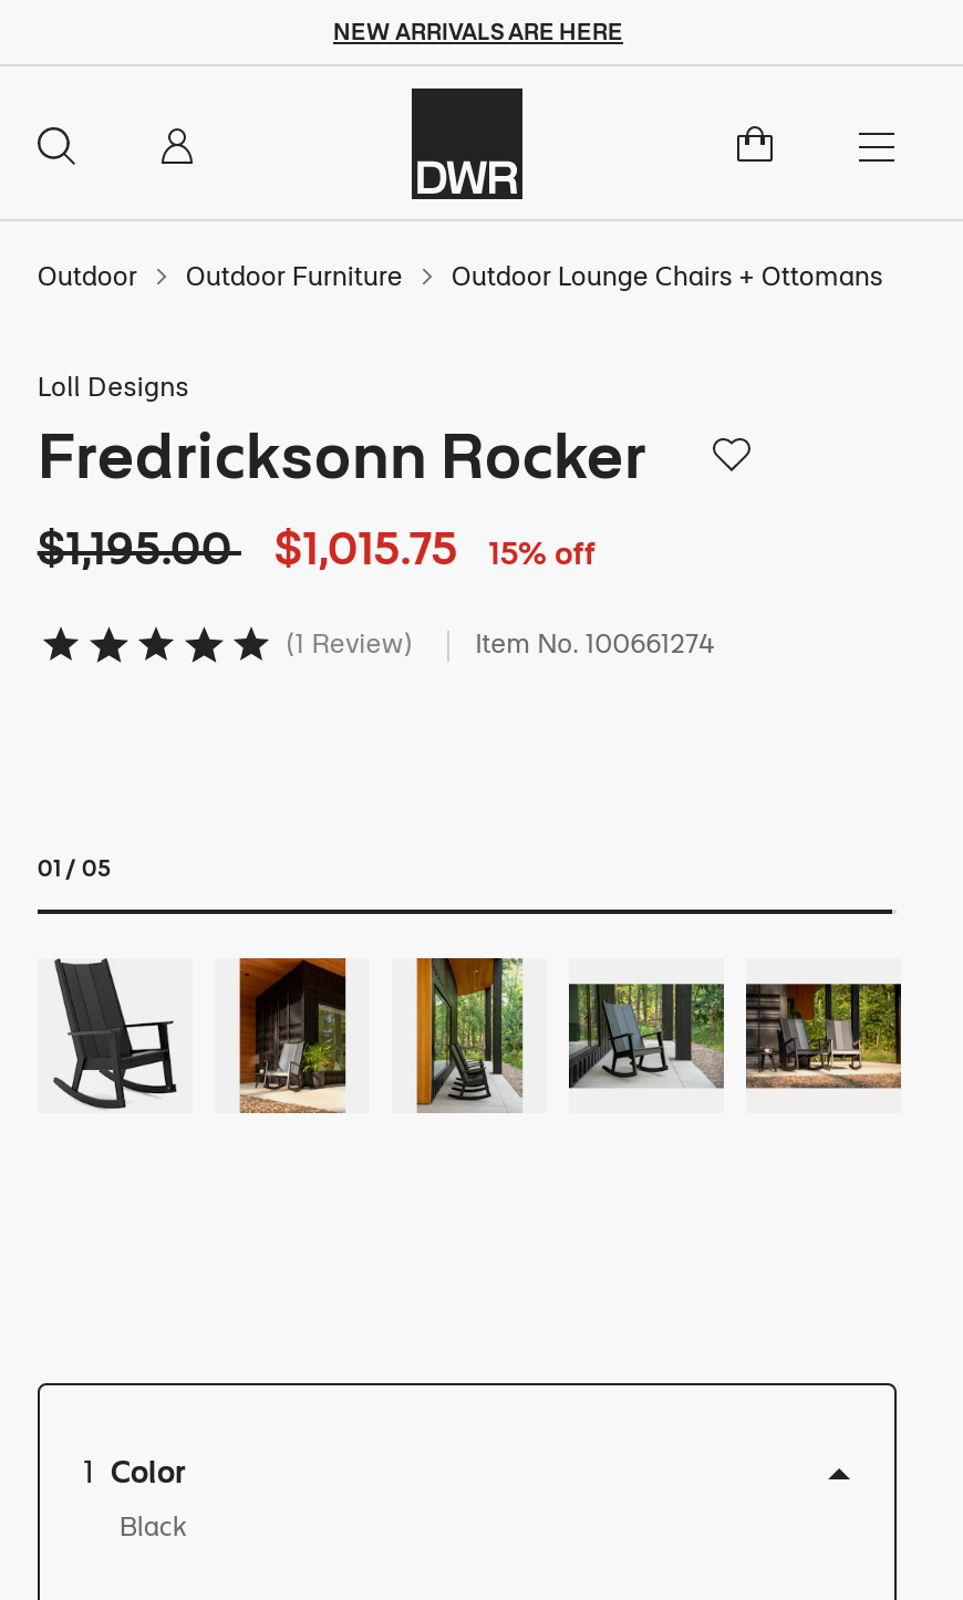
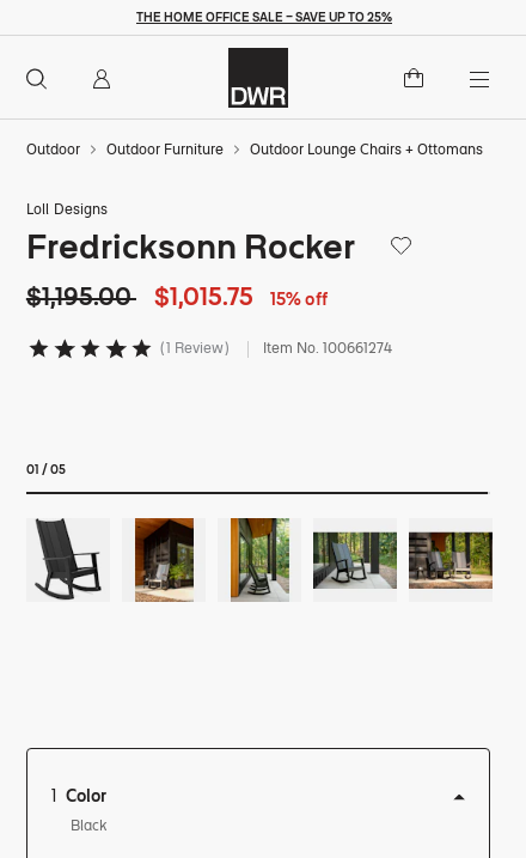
- NEW ARRIVALS ARE HERE
+ THE HOME OFFICE SALE – SAVE UP TO 25%
